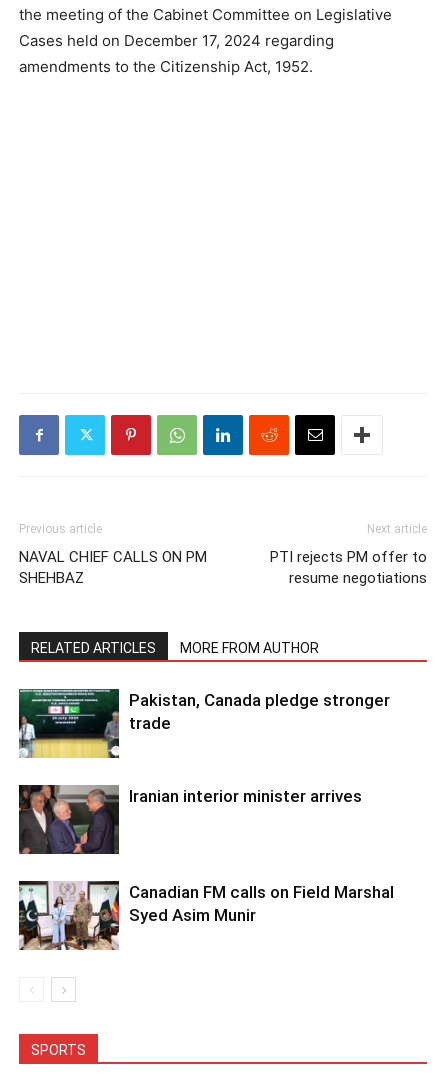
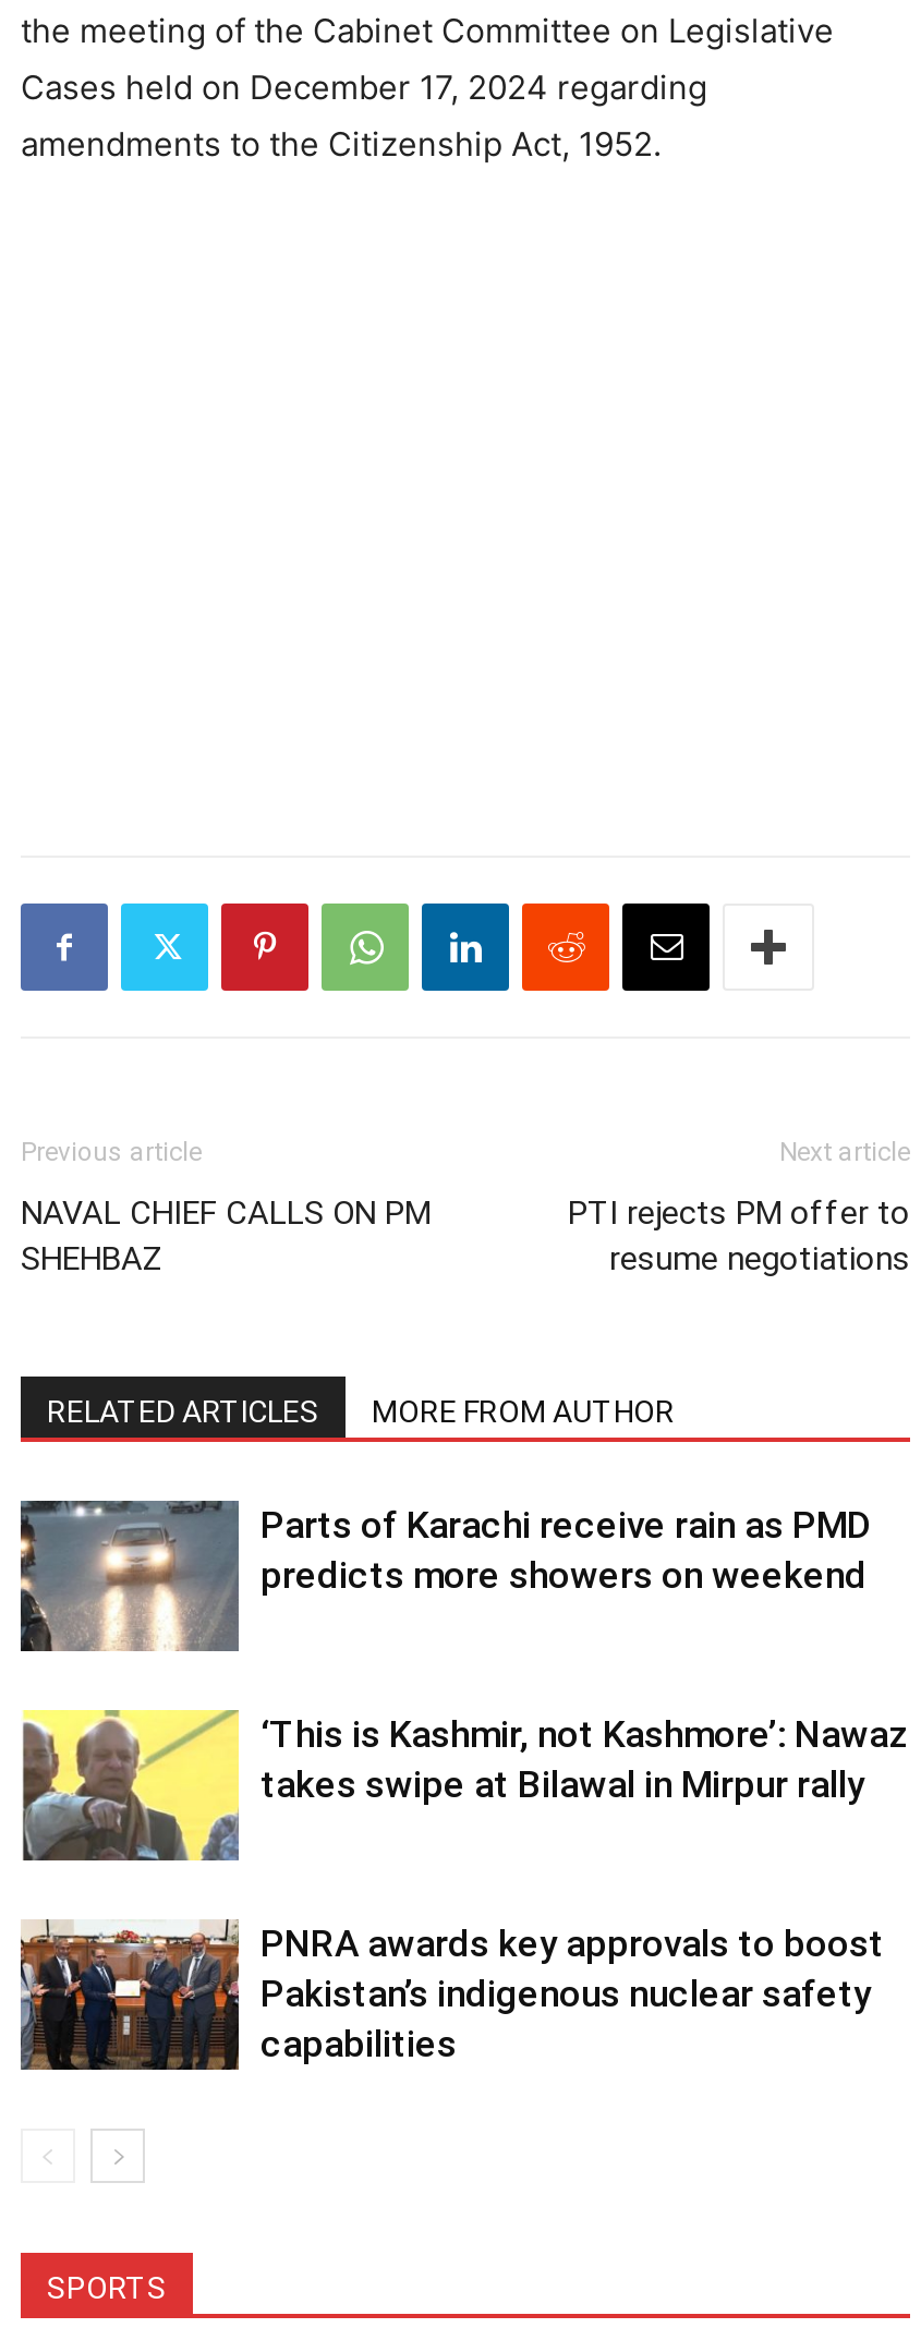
- [image]
- Pakistan, Canada pledge stronger
- trade
+ [image]
+ Parts of Karachi receive rain as PMD
+ predicts more showers on weekend

- [image]
- Iranian interior minister arrives
+ [image]
+ ‘This is Kashmir, not Kashmore’: Nawaz
+ takes swipe at Bilawal in Mirpur rally

- [image]
- Canadian FM calls on Field Marshal
- Syed Asim Munir
+ [image]
+ PNRA awards key approvals to boost
+ Pakistan’s indigenous nuclear safety
+ capabilities
